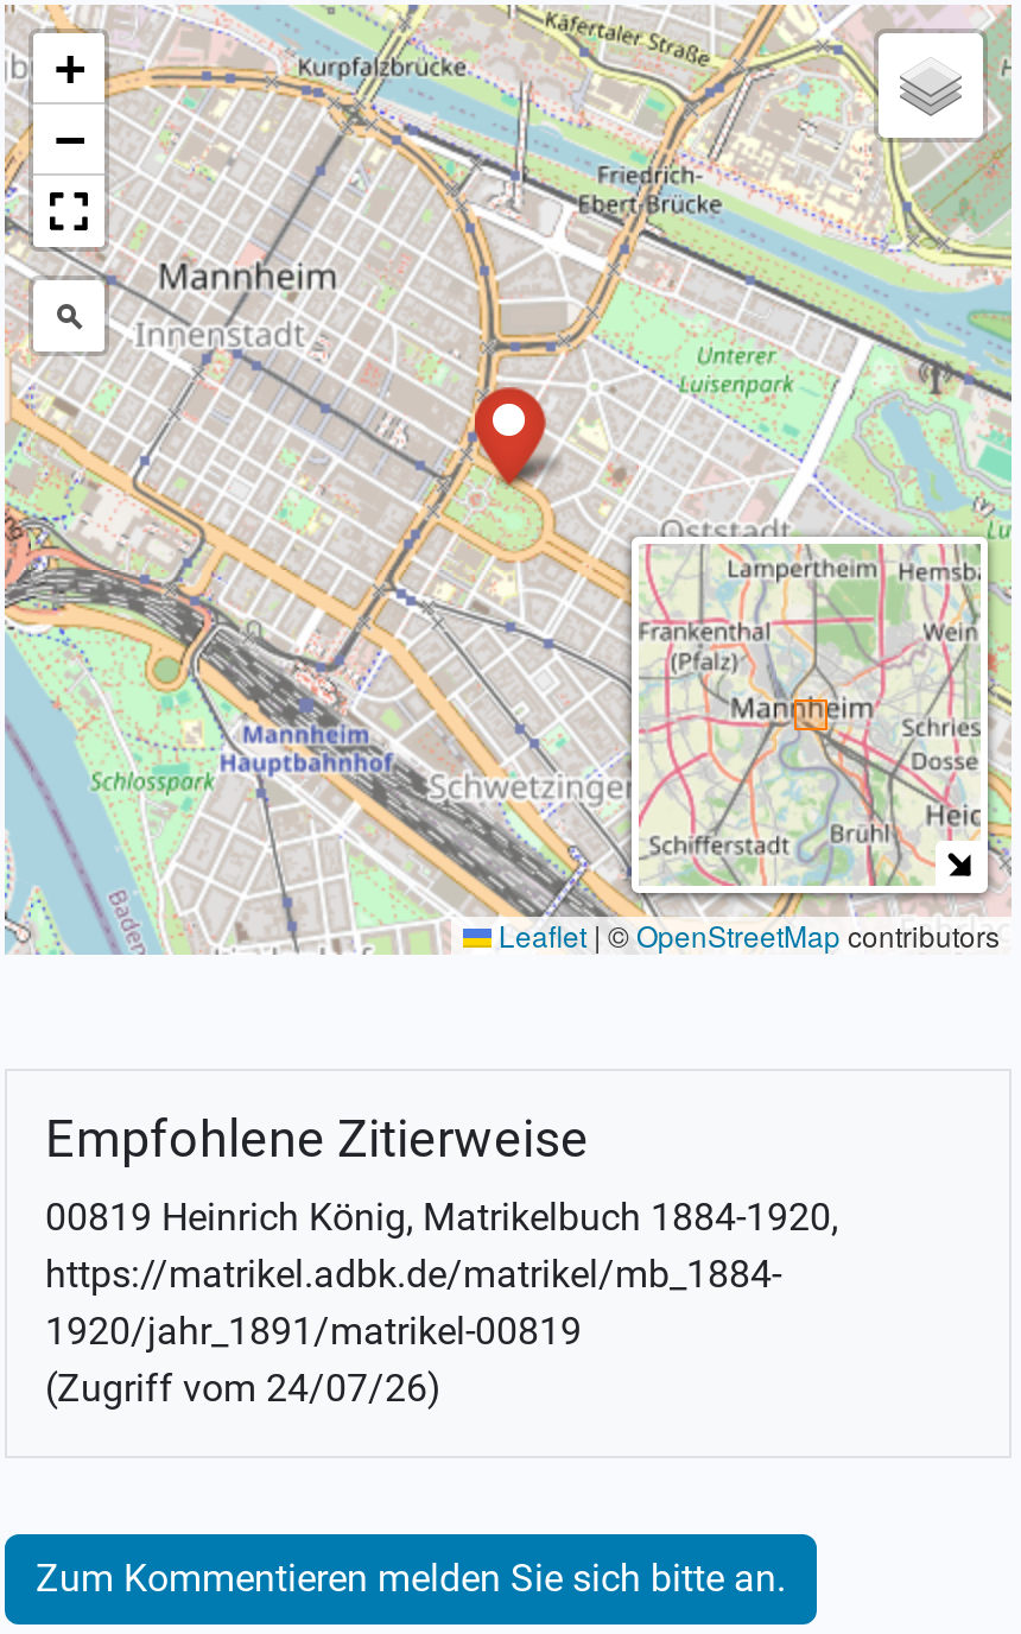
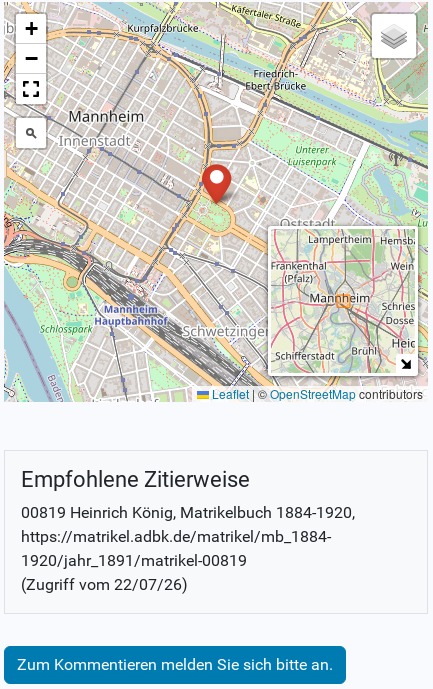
- (Zugriff vom 24/07/26)
+ (Zugriff vom 22/07/26)
